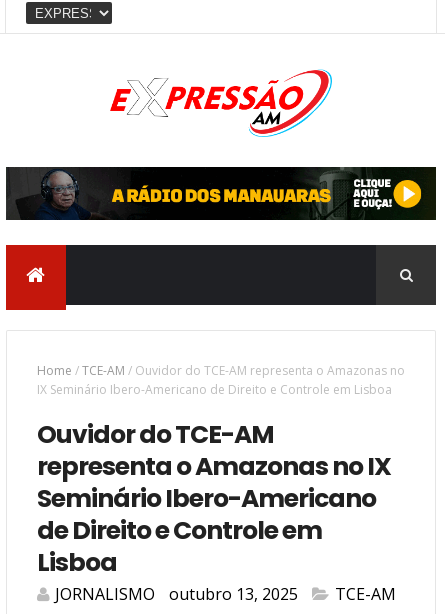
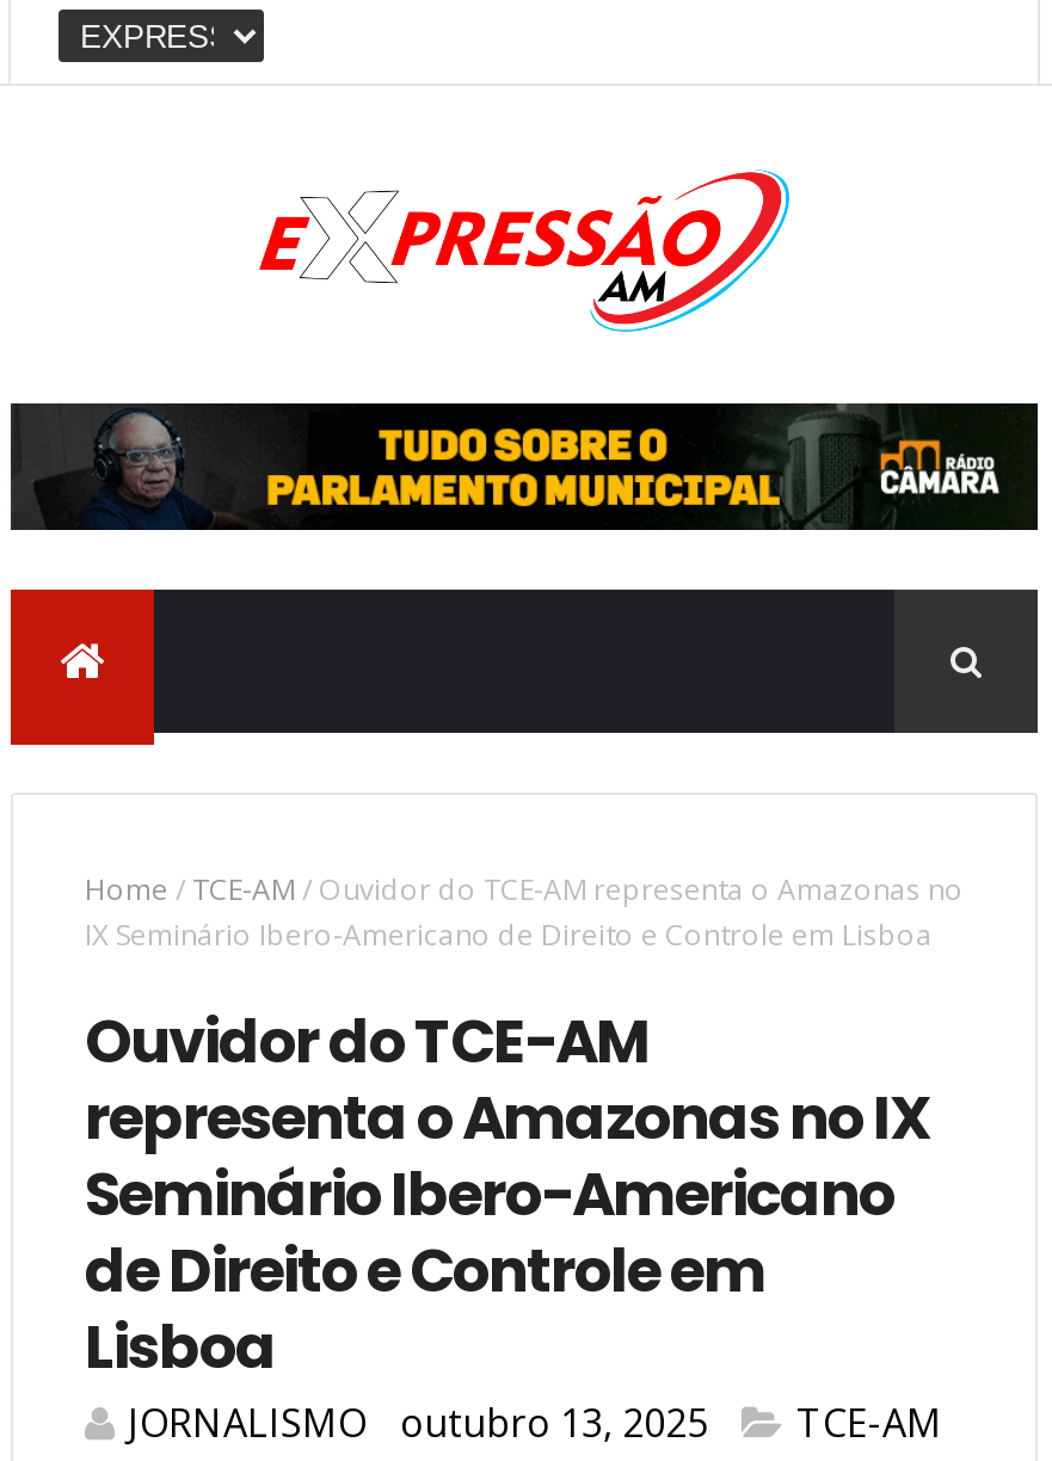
- [image]
+ [image]
